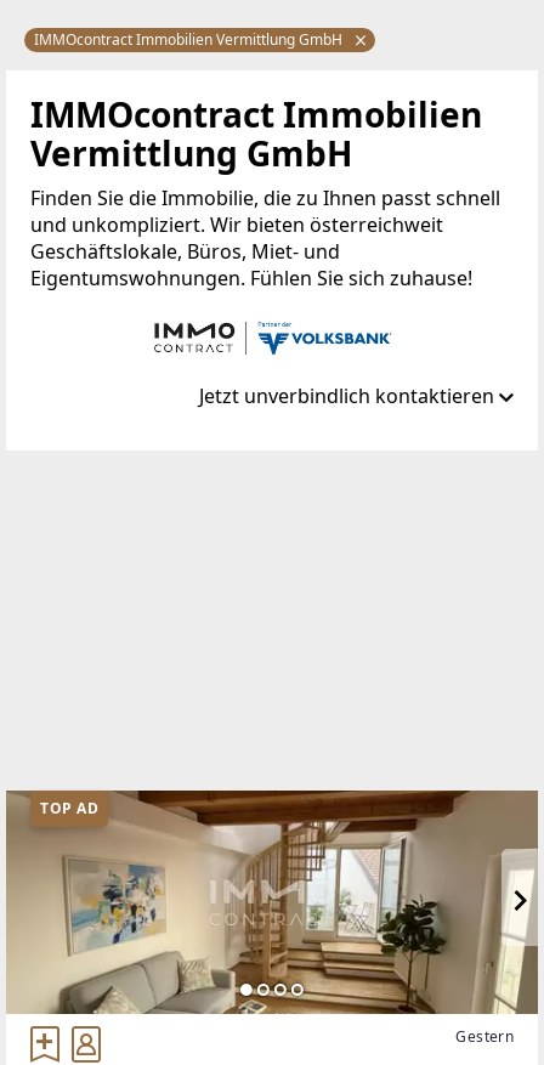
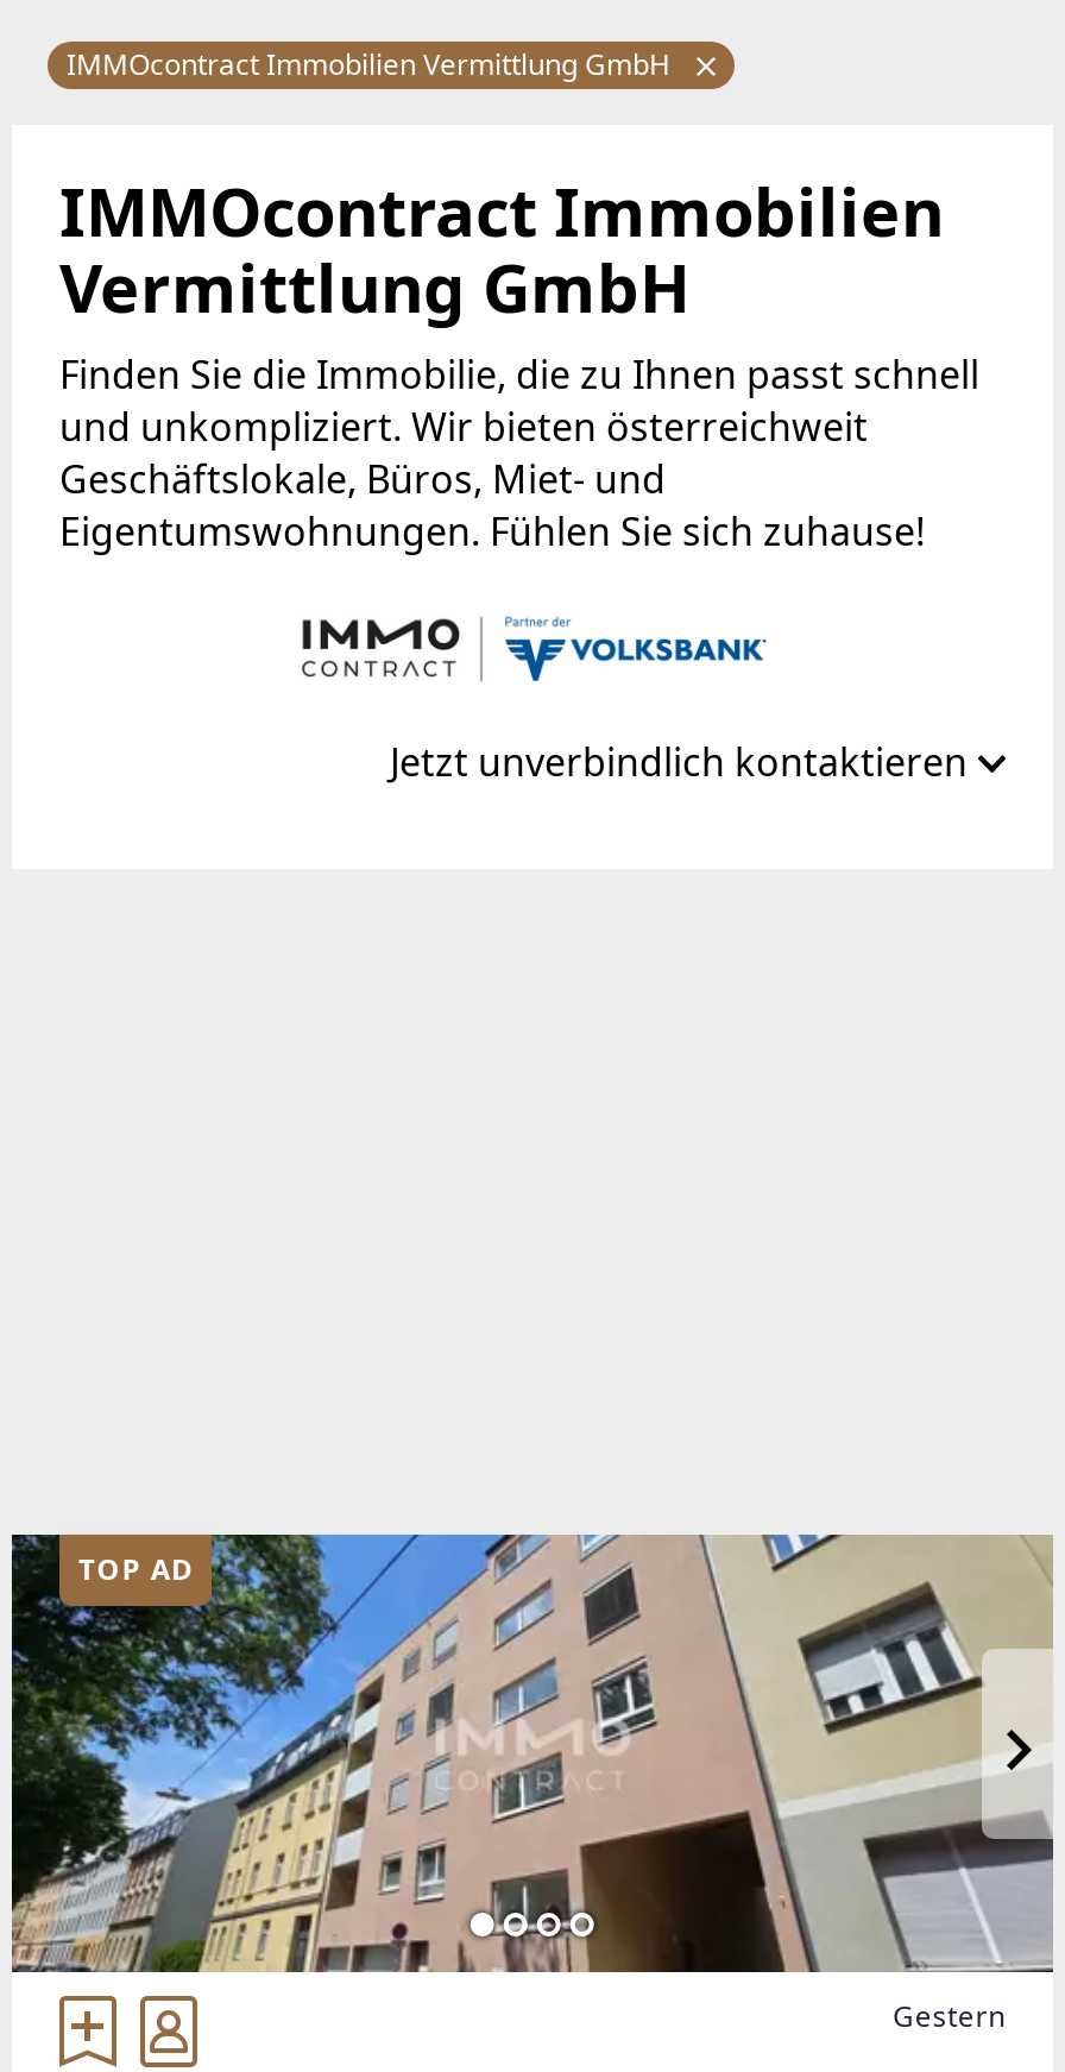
- [image]
+ [image]
